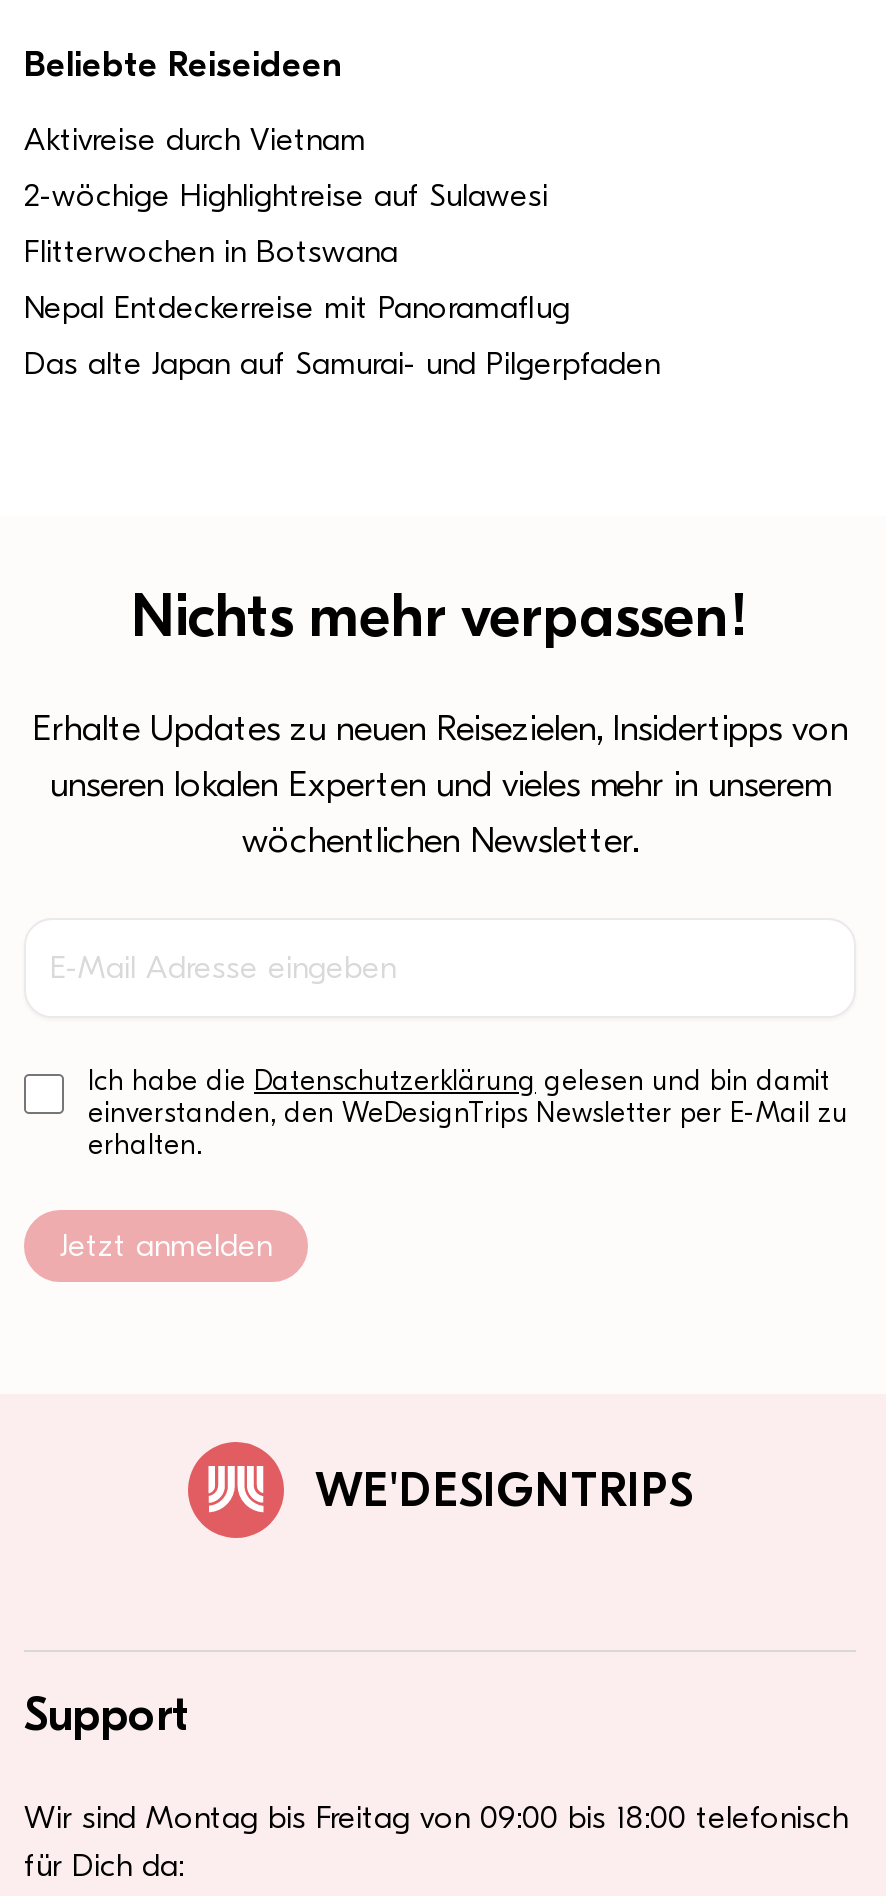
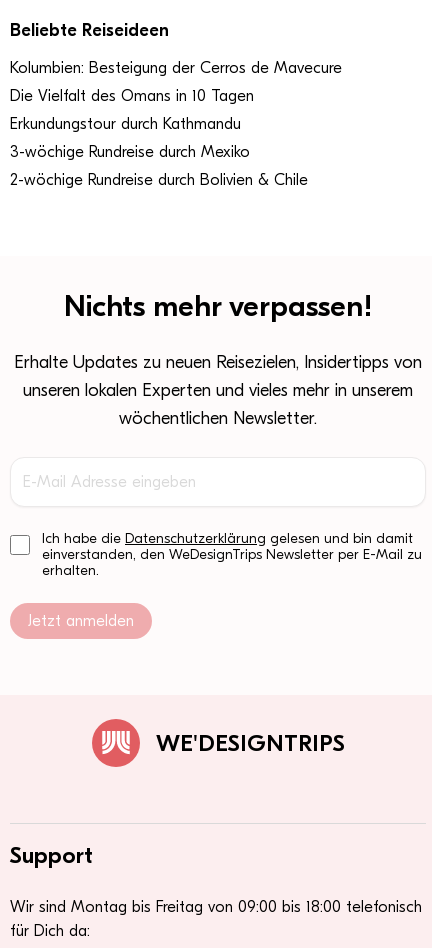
- Aktivreise durch Vietnam
+ Kolumbien: Besteigung der Cerros de Mavecure

- 2-wöchige Highlightreise auf Sulawesi
+ Die Vielfalt des Omans in 10 Tagen

- Flitterwochen in Botswana
+ Erkundungstour durch Kathmandu

- Nepal Entdeckerreise mit Panoramaflug
+ 3-wöchige Rundreise durch Mexiko

- Das alte Japan auf Samurai- und Pilgerpfaden
+ 2-wöchige Rundreise durch Bolivien & Chile
